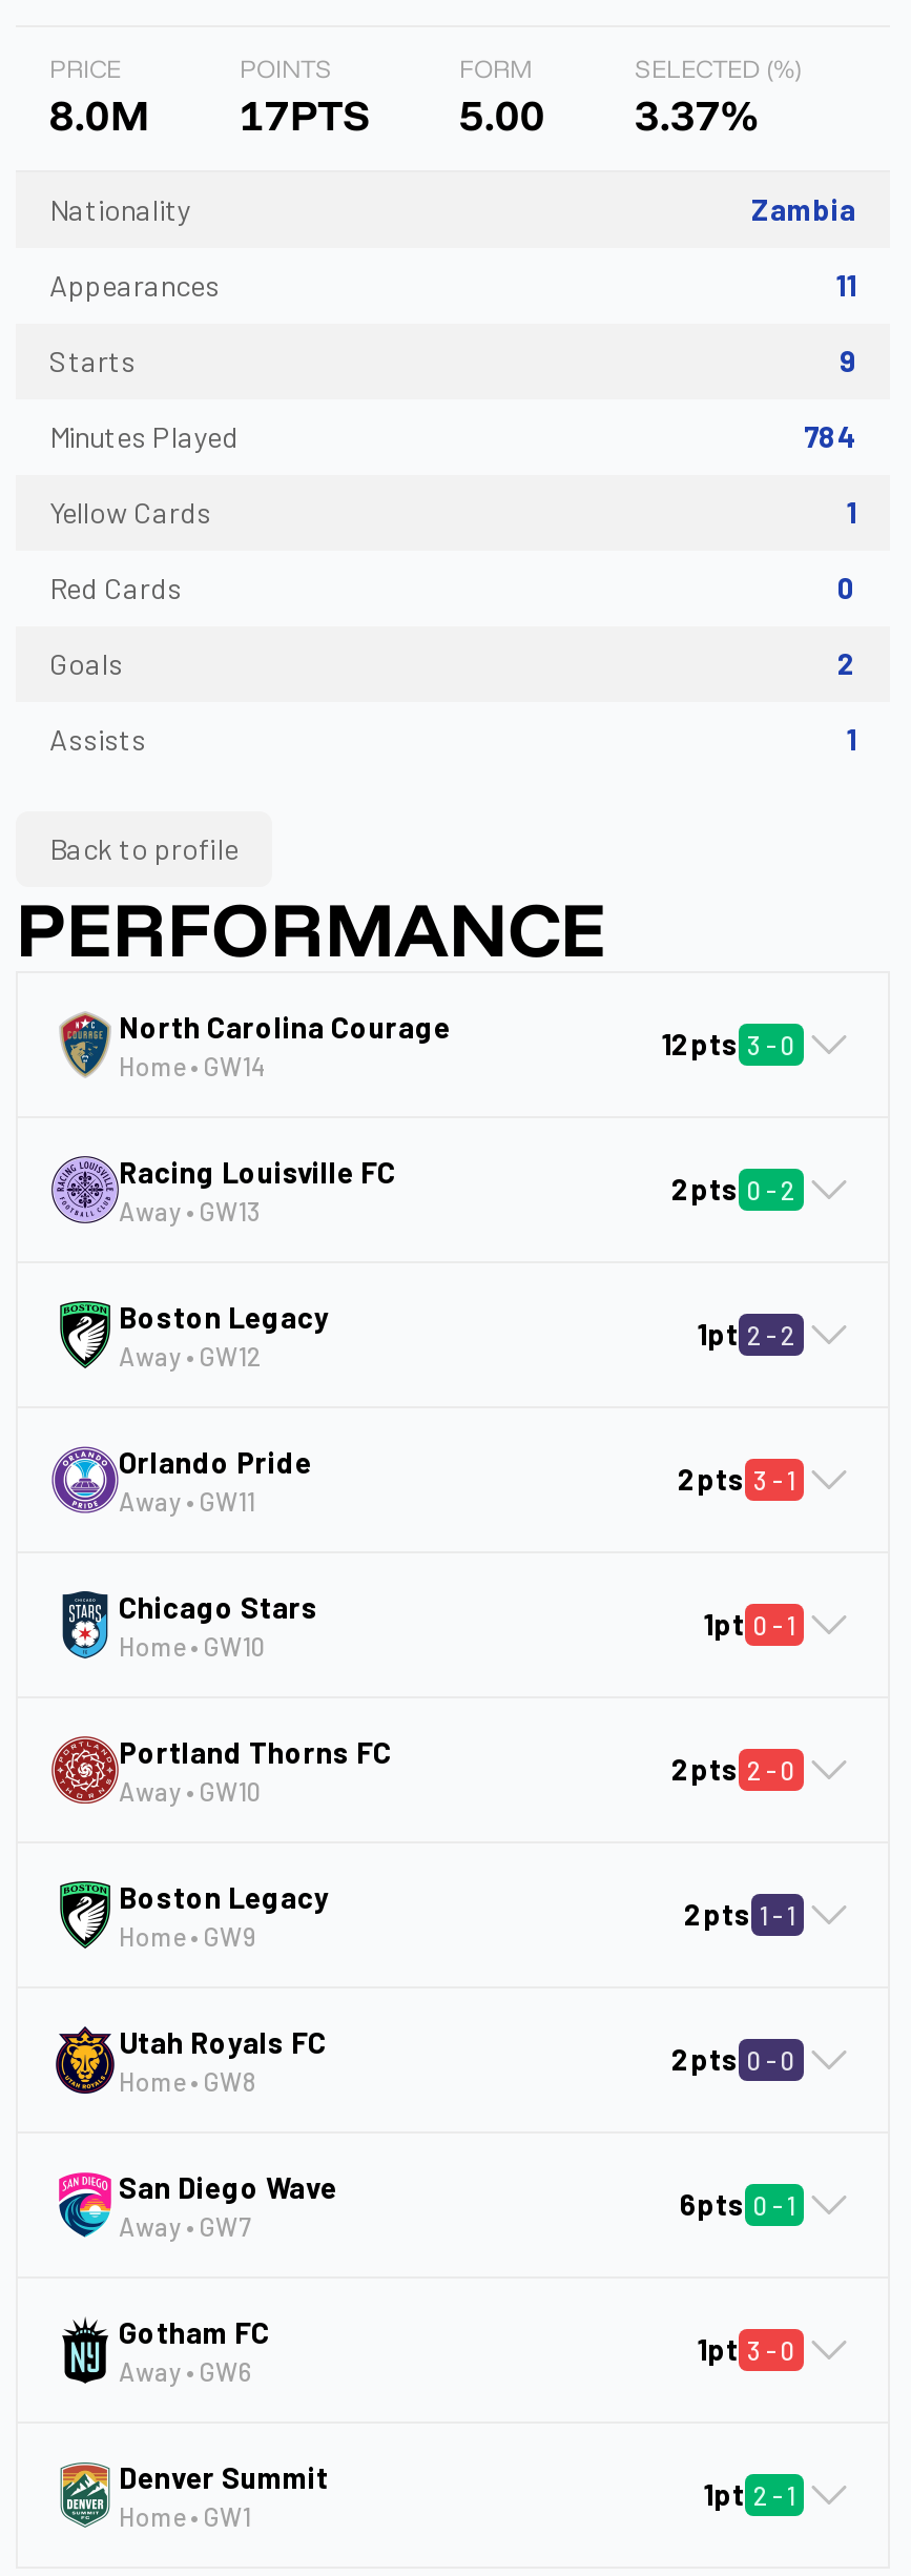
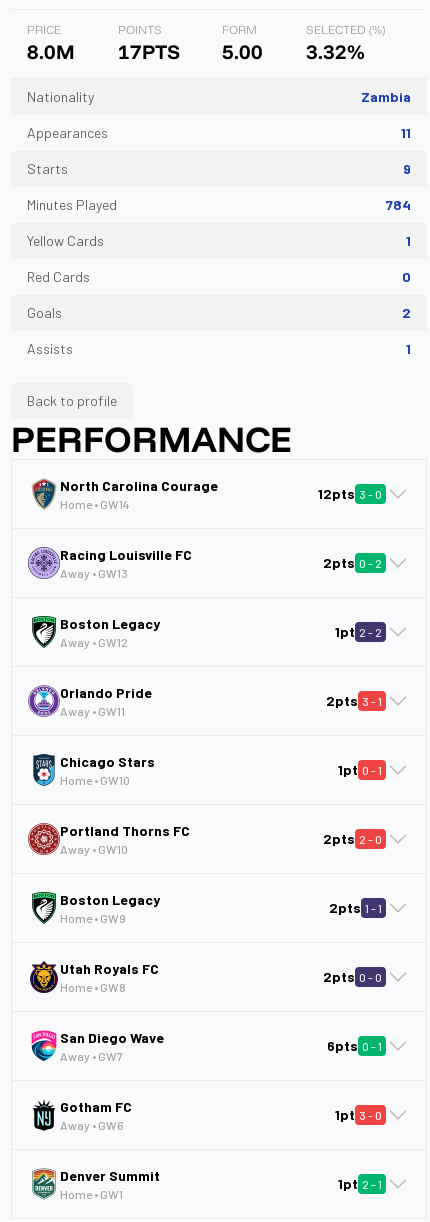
- 8.0M 17PTS 5.00 3.37%
+ 8.0M 17PTS 5.00 3.32%
